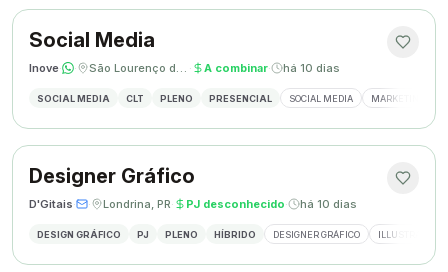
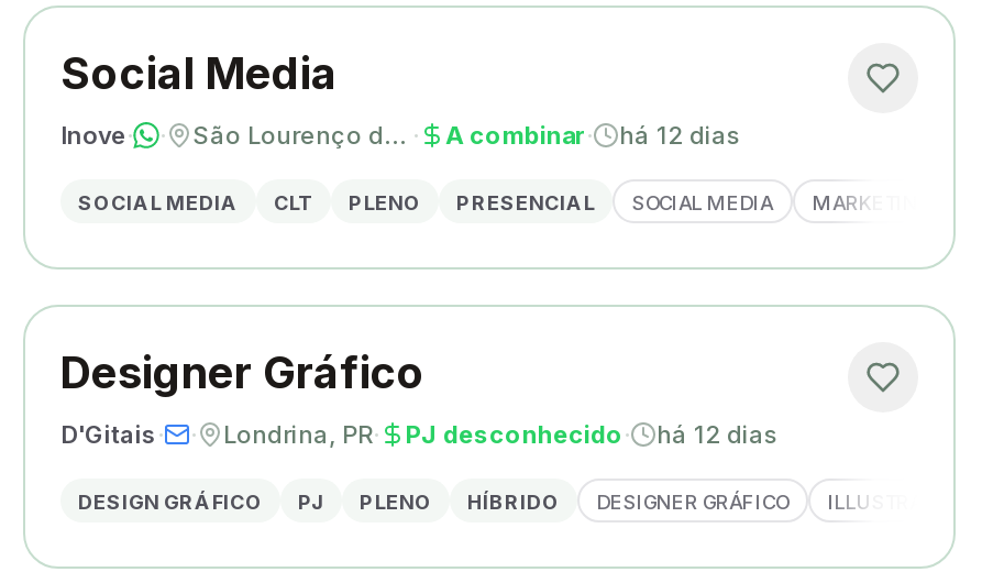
- há 10 dias
+ há 12 dias

- há 10 dias
+ há 12 dias
